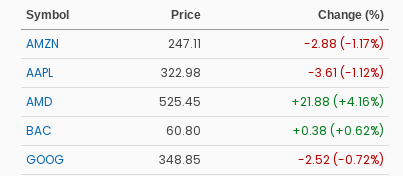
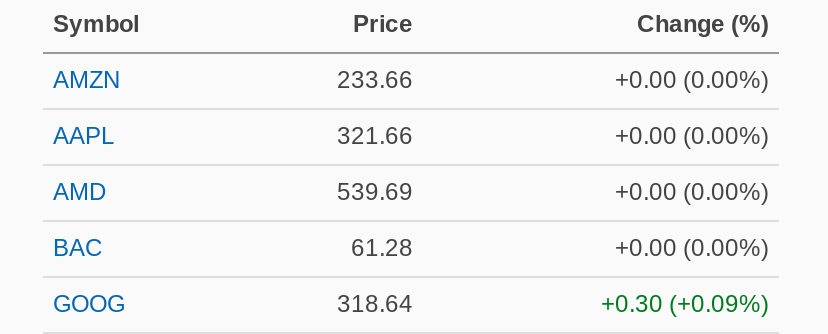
- 247.11
+ 233.66

- -2.88 (-1.17%)
+ +0.00 (0.00%)

- 322.98
+ 321.66

- -3.61 (-1.12%)
+ +0.00 (0.00%)

- 525.45
+ 539.69

- +21.88 (+4.16%)
+ +0.00 (0.00%)

- 60.80
+ 61.28

- +0.38 (+0.62%)
+ +0.00 (0.00%)

- 348.85
+ 318.64

- -2.52 (-0.72%)
+ +0.30 (+0.09%)
